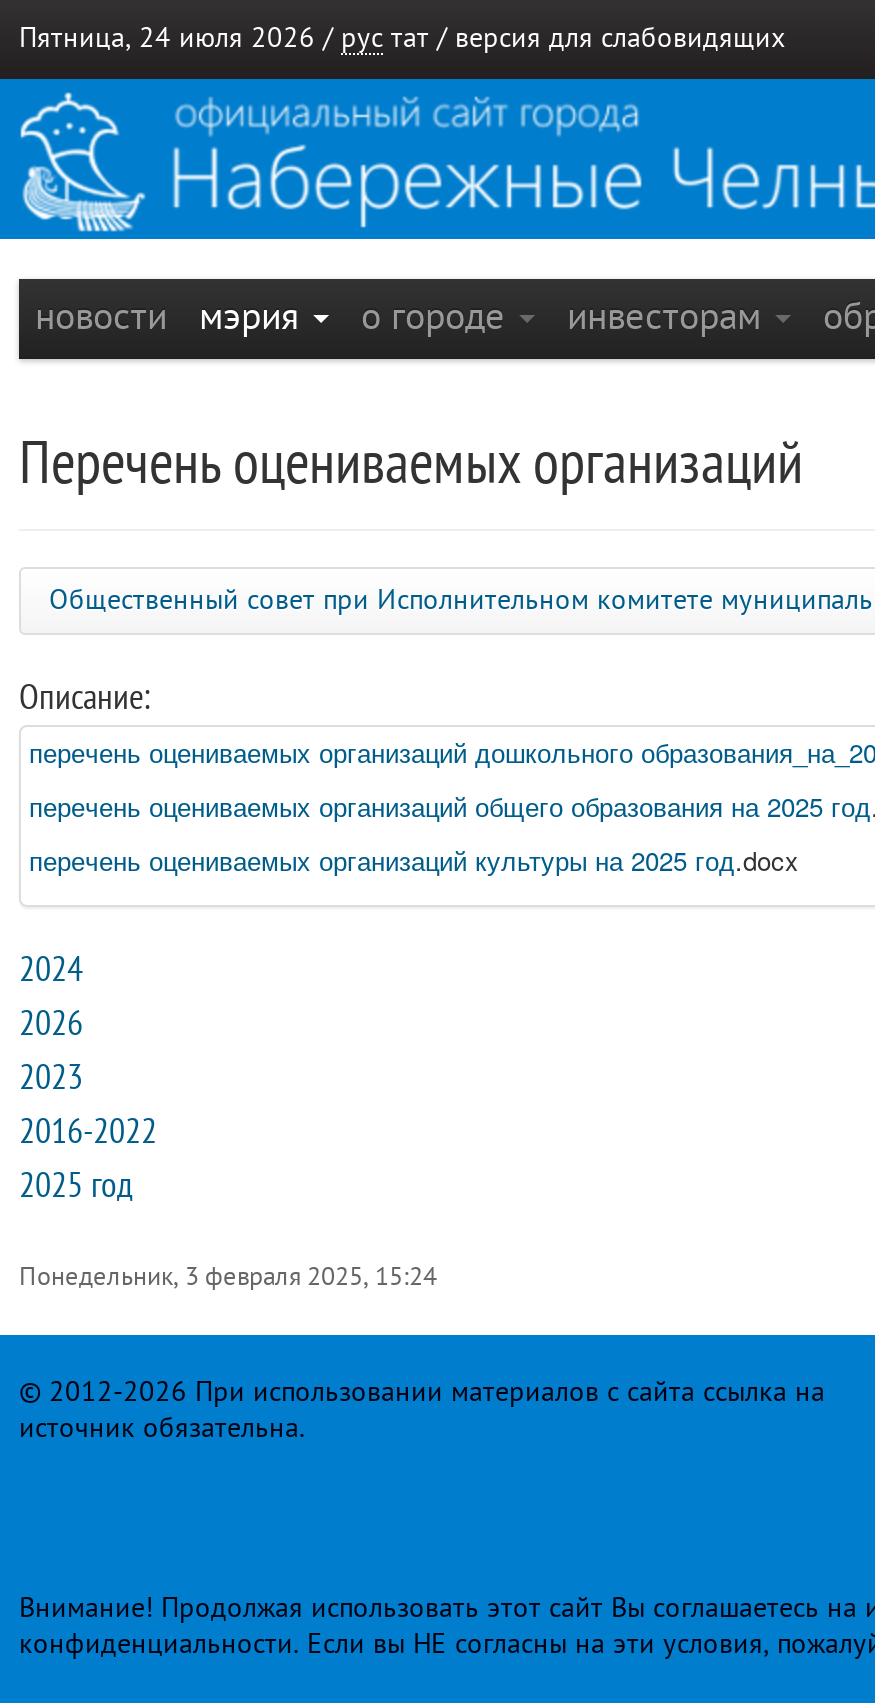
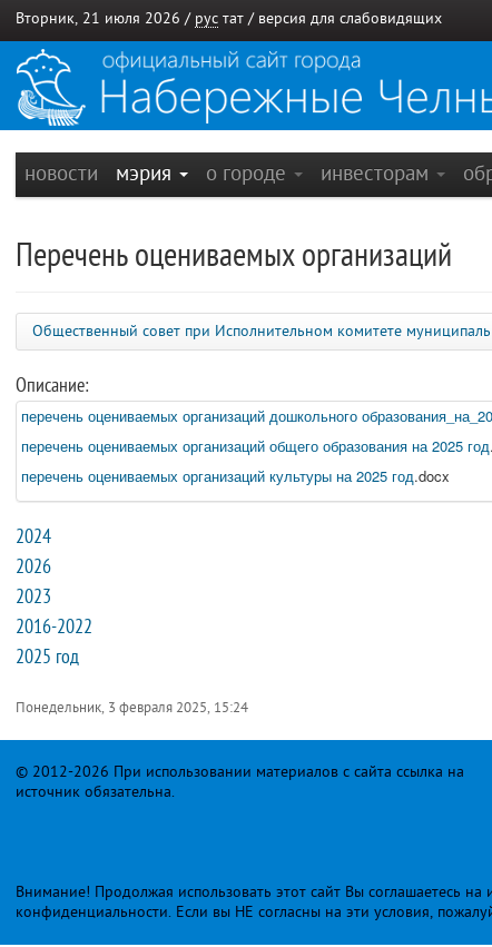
- Пятница, 24 июля 2026 / рус тат / версия для слабовидящих
+ Вторник, 21 июля 2026 / рус тат / версия для слабовидящих
